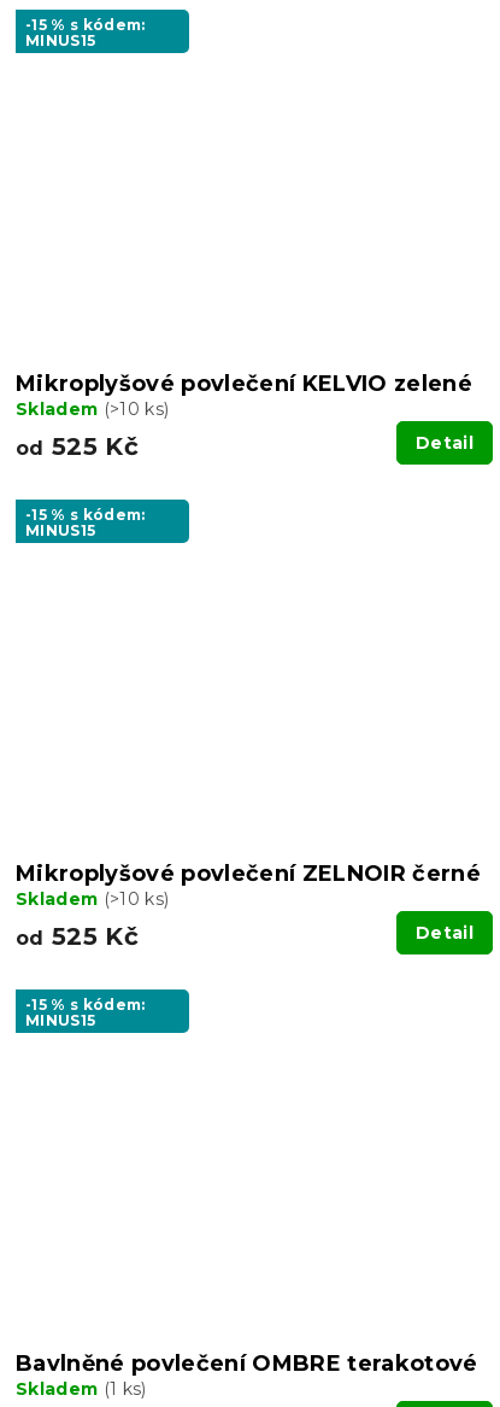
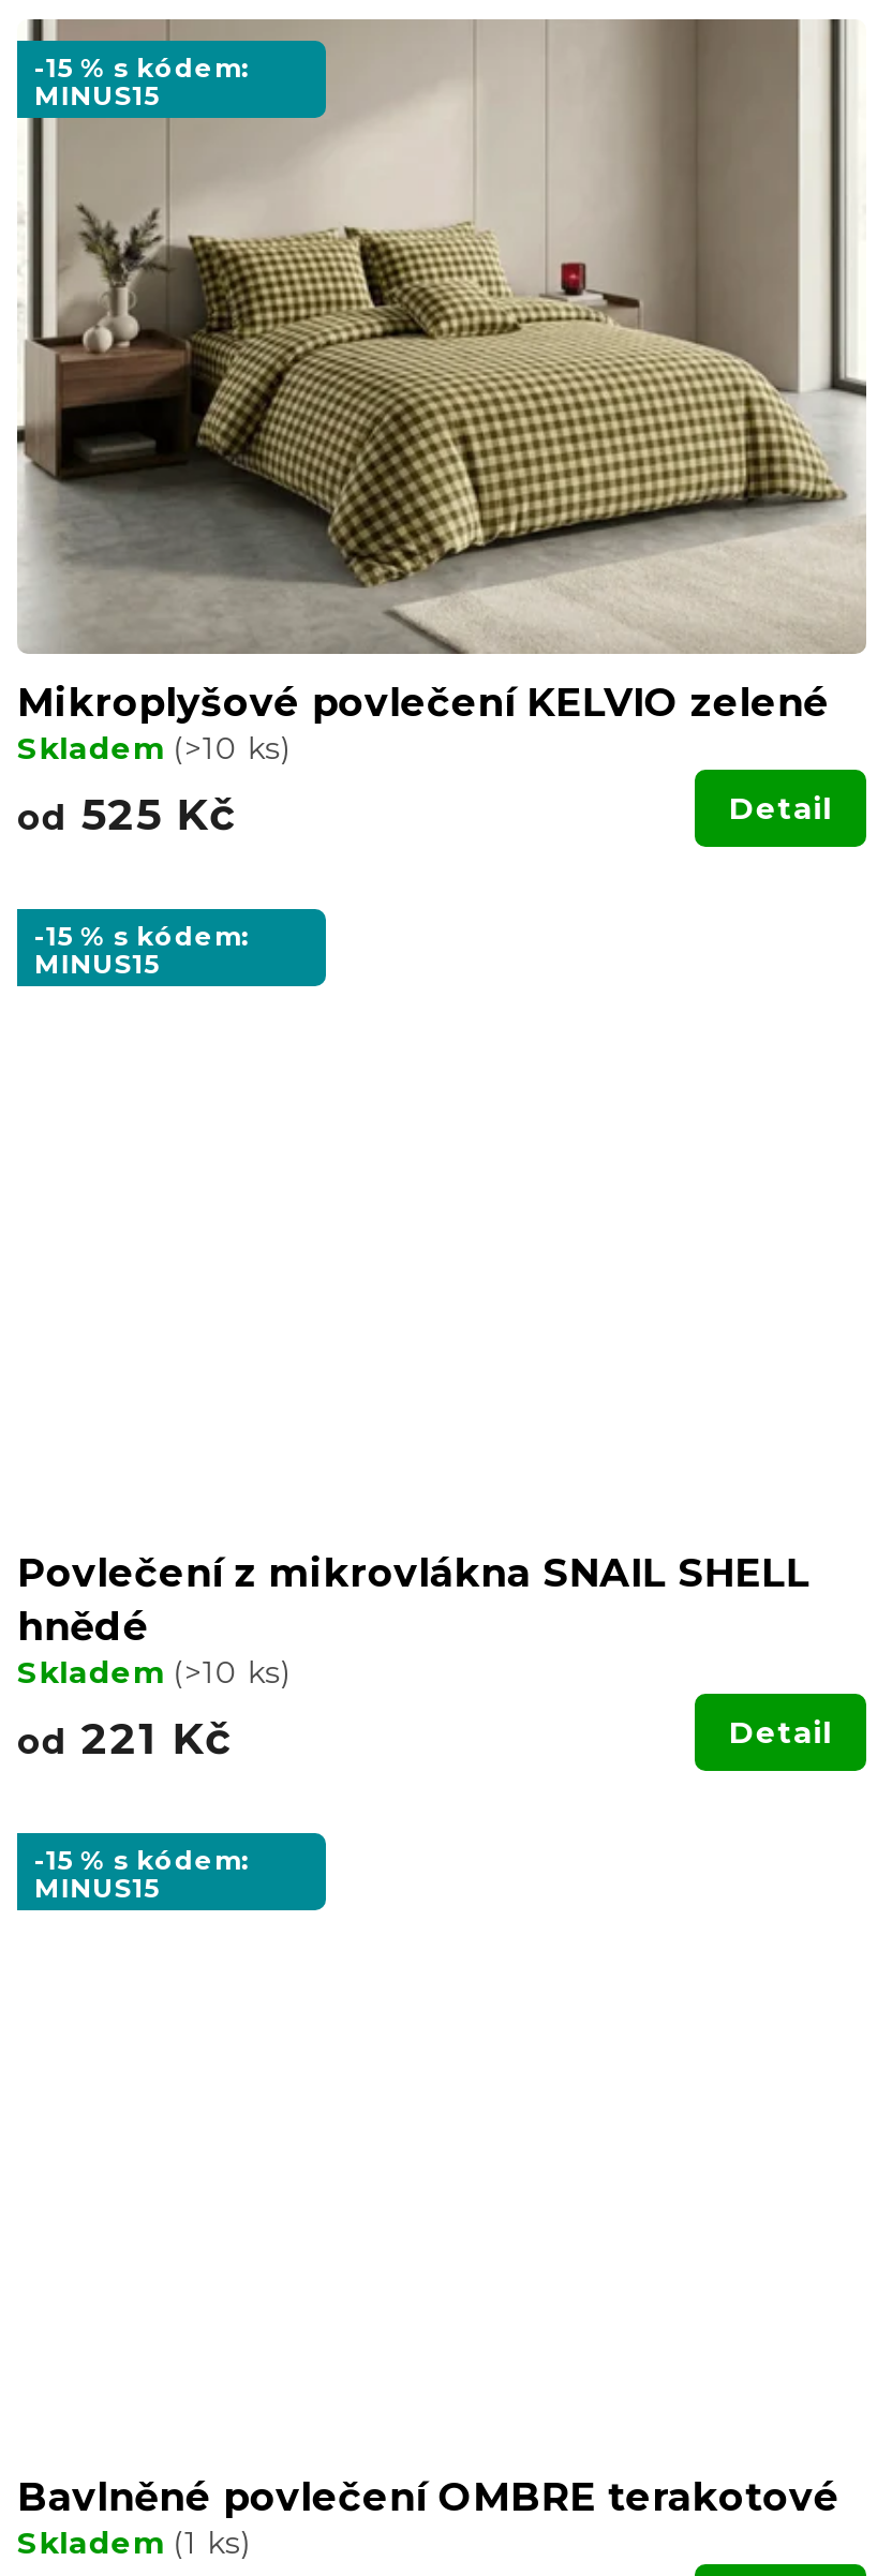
+ [image]

- Mikroplyšové povlečení ZELNOIR černé
+ Povlečení z mikrovlákna SNAIL SHELL
+ hnědé

- od 525 Kč
+ od 221 Kč
